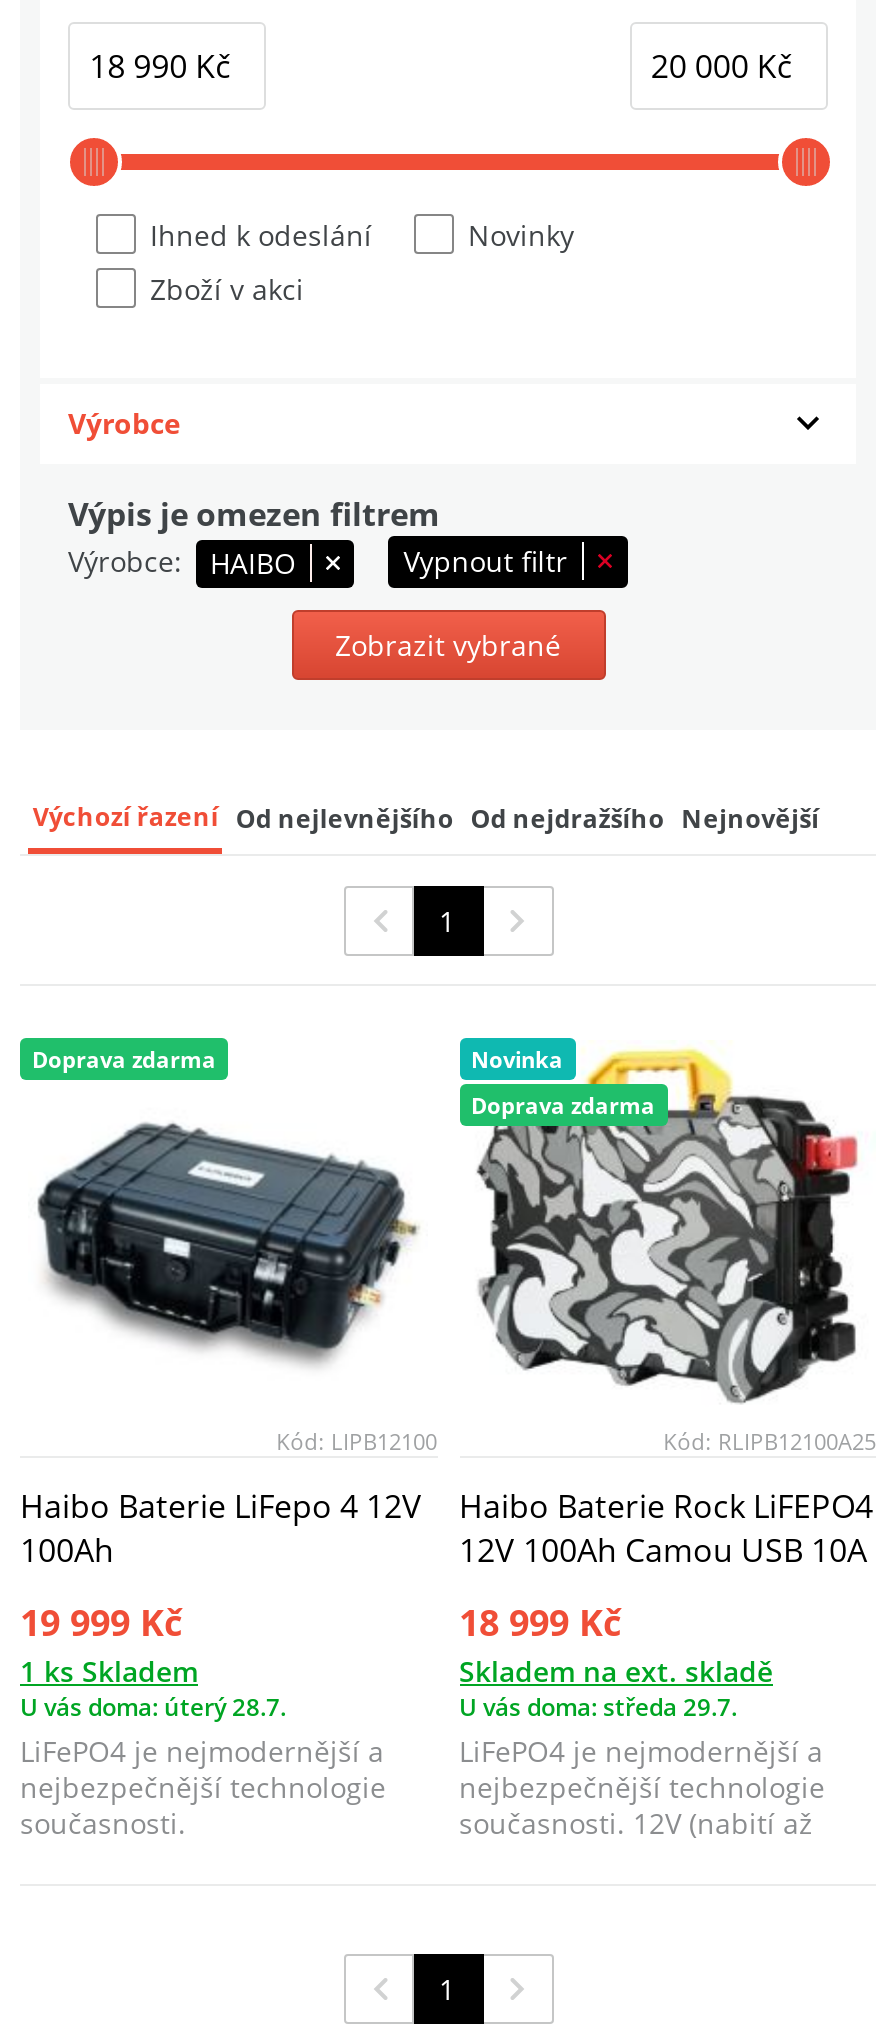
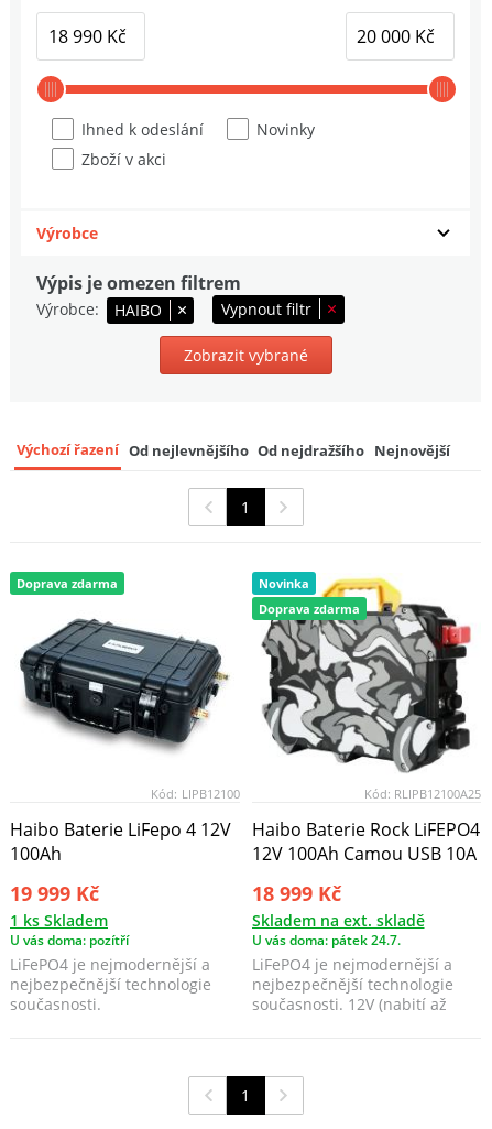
- U vás doma: úterý 28.7.
+ U vás doma: pozítří

- U vás doma: středa 29.7.
+ U vás doma: pátek 24.7.
